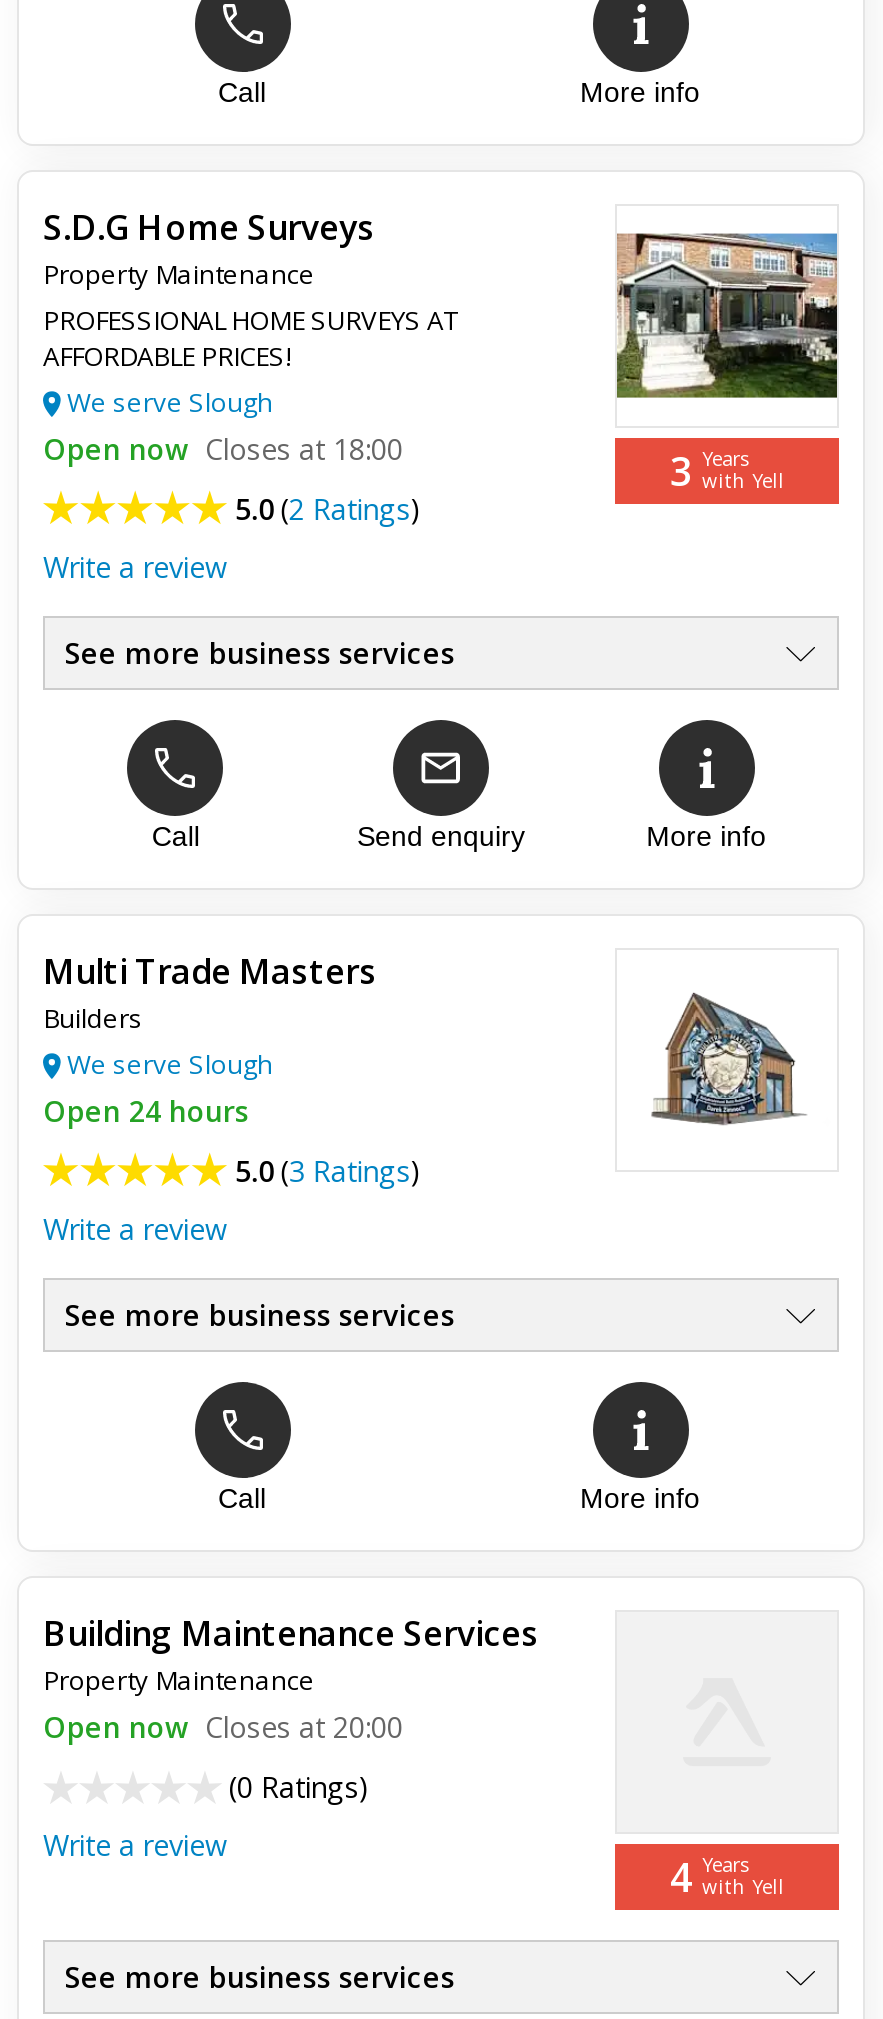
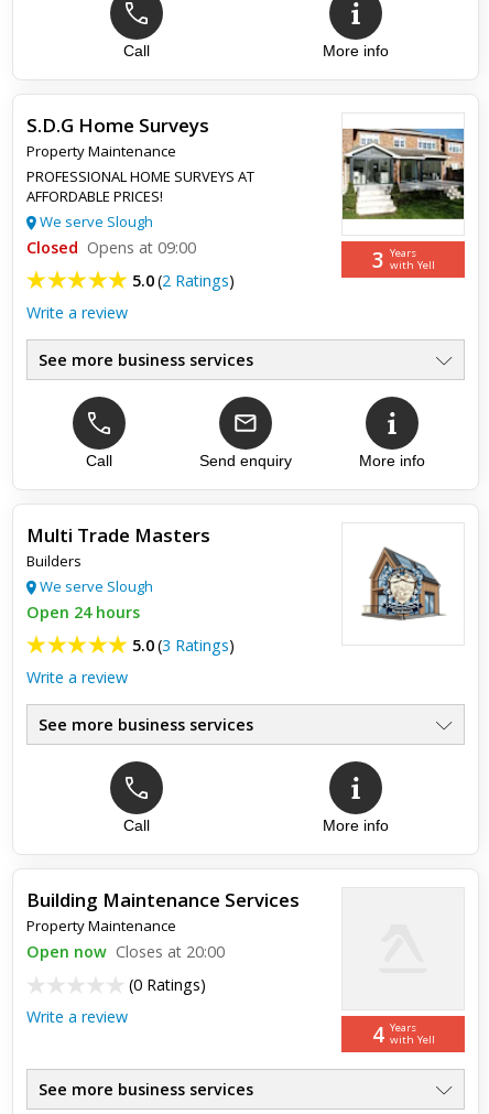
- Open now Closes at 18:00
+ Closed Opens at 09:00
